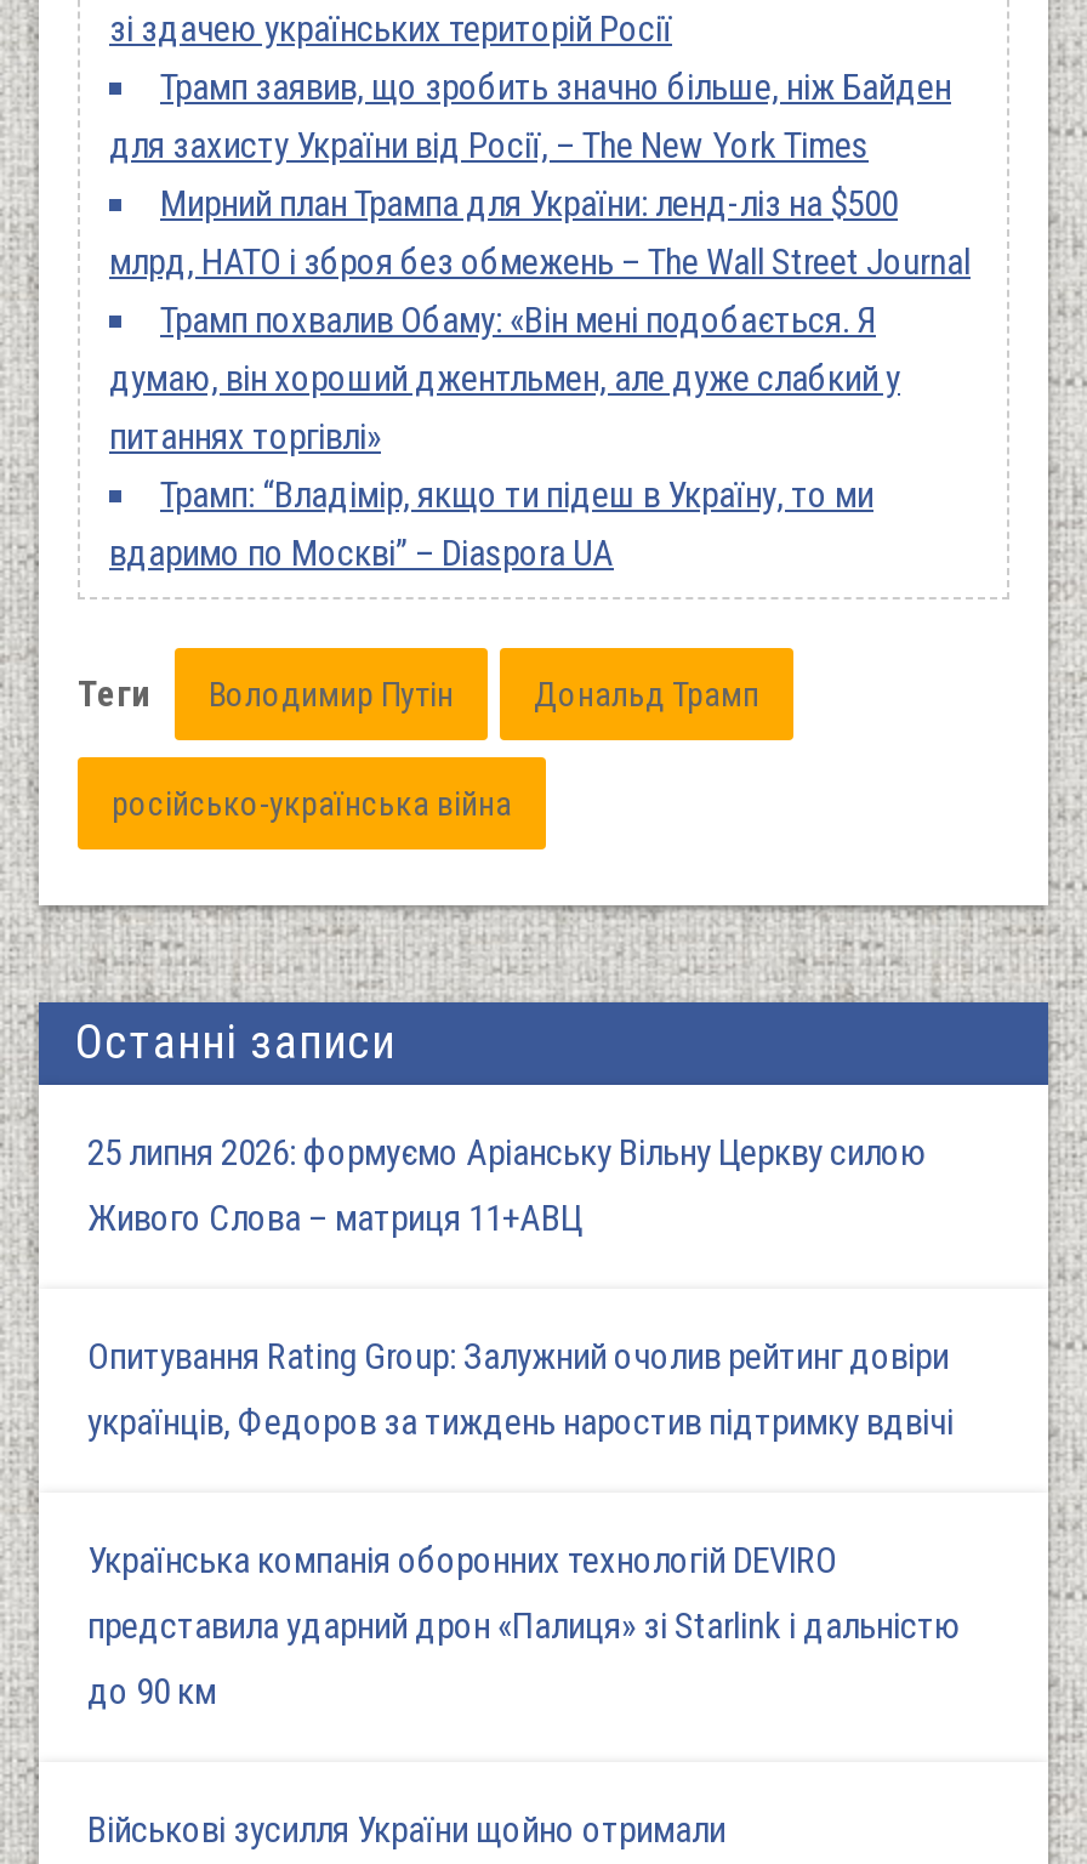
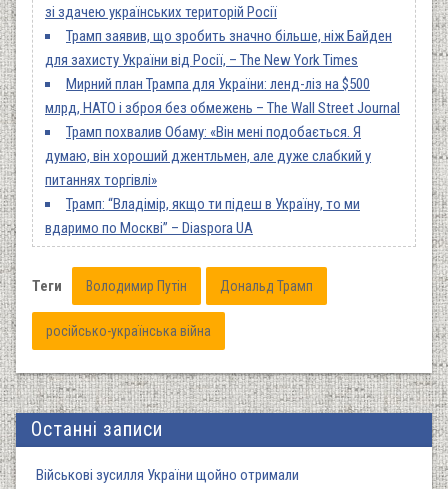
- 25 липня 2026: формуємо Аріанську Вільну Церкву силою
- Живого Слова – матриця 11+АВЦ
- Опитування Rating Group: Залужний очолив рейтинг довіри
- українців, Федоров за тиждень наростив підтримку вдвічі
- Українська компанія оборонних технологій DEVIRO
- представила ударний дрон «Палиця» зі Starlink і дальністю
- до 90 км
